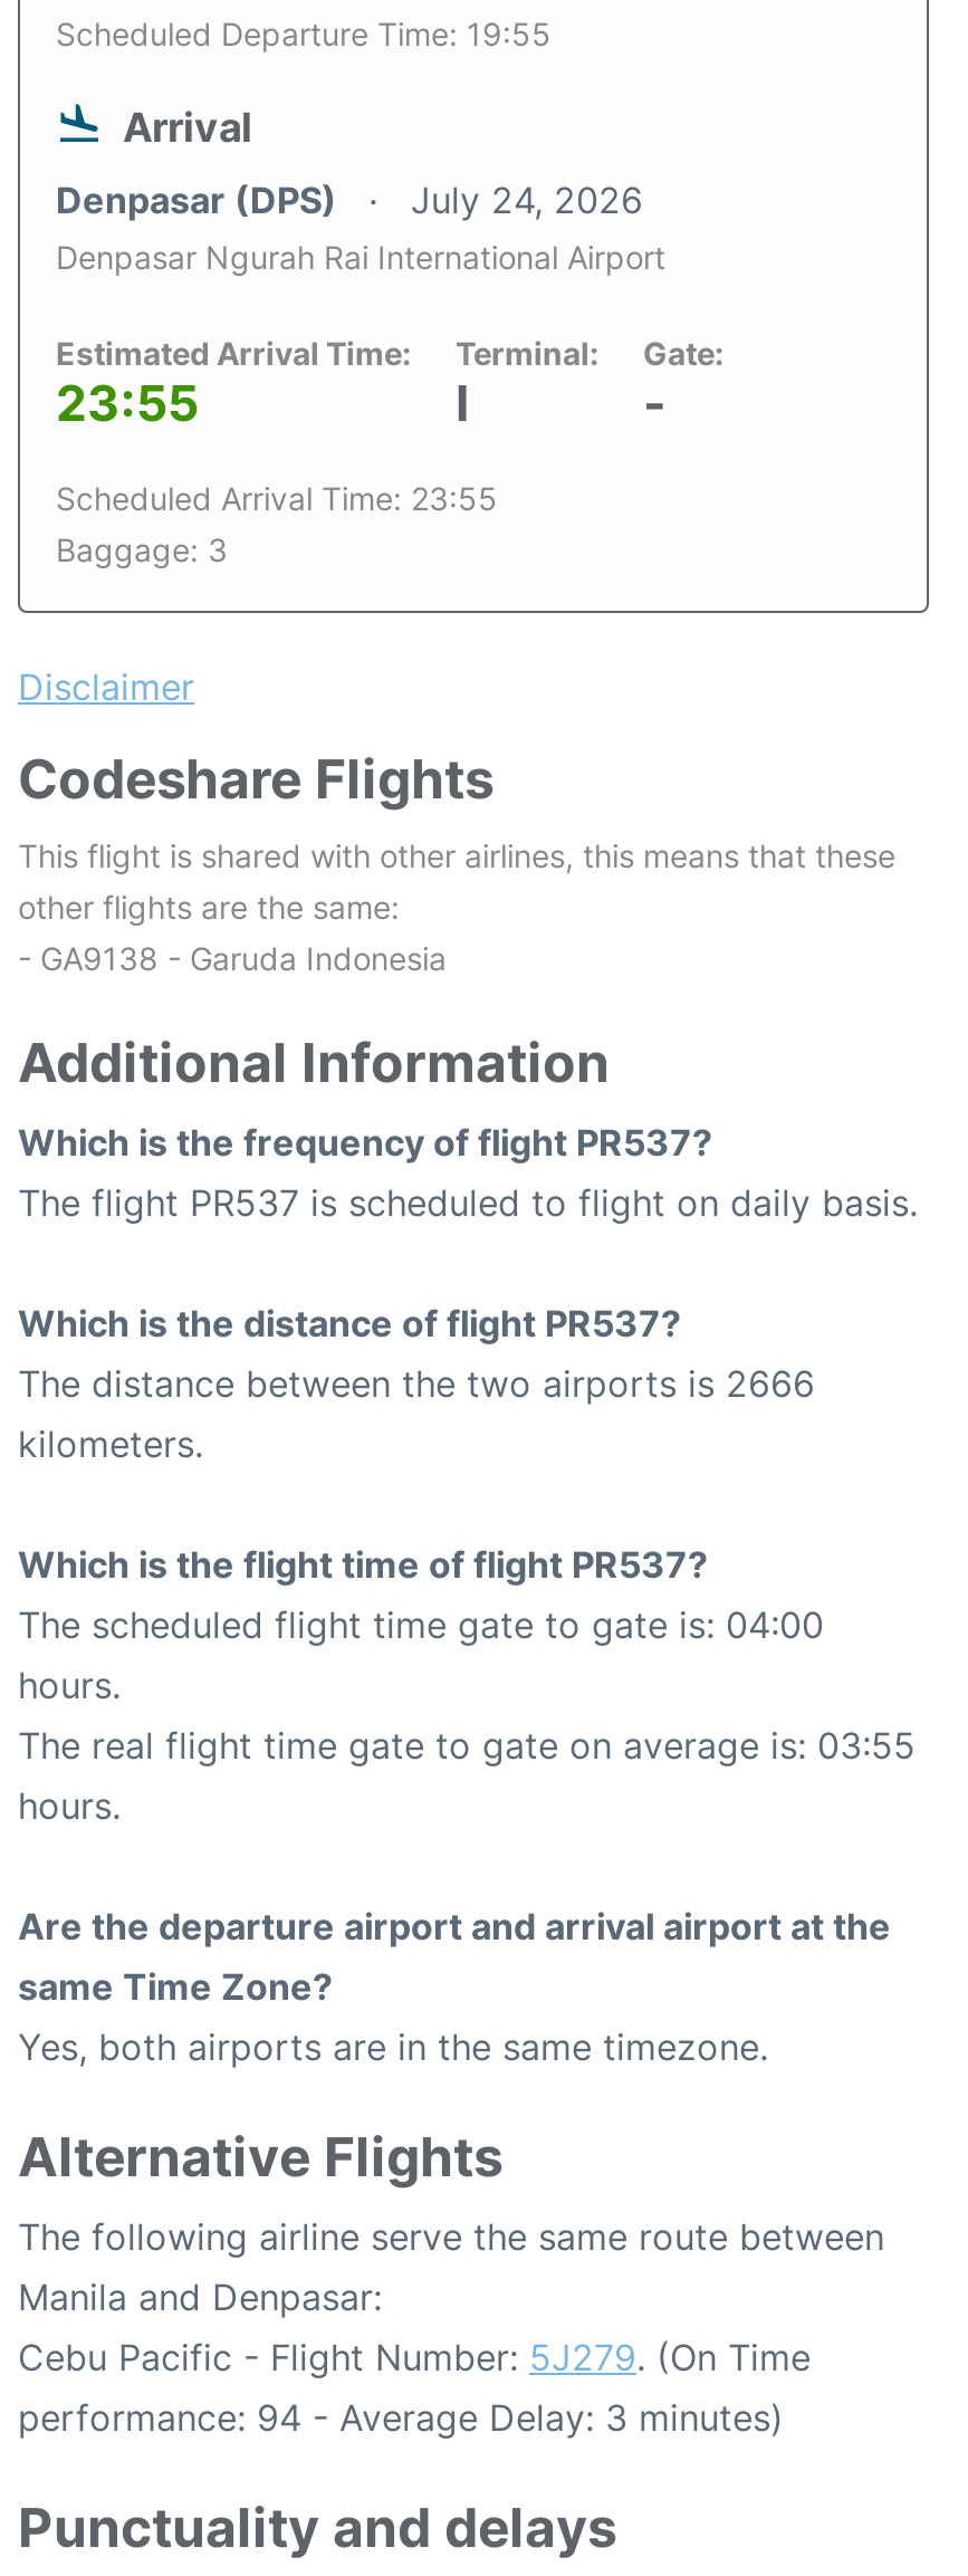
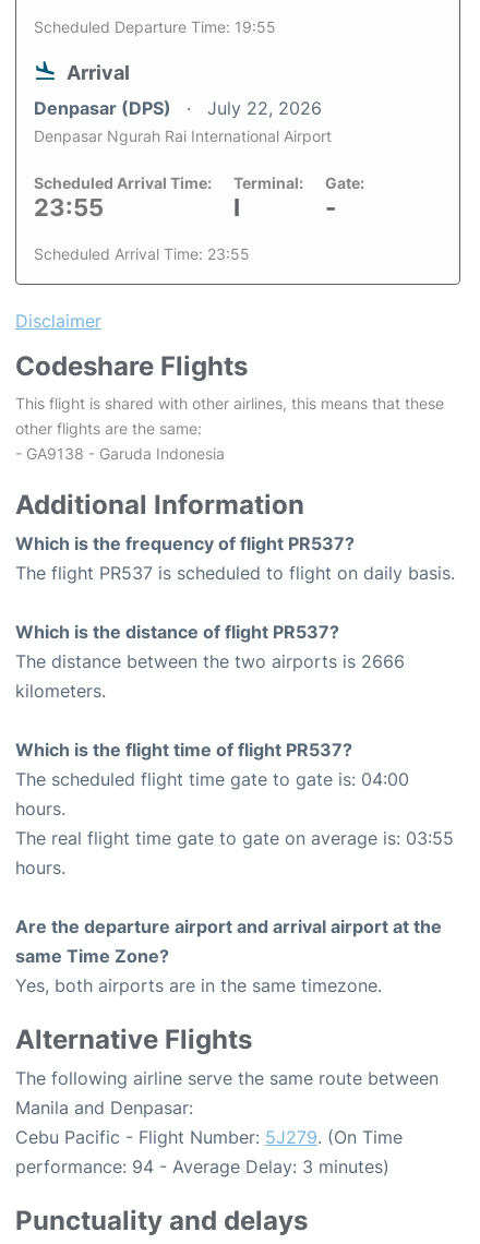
- Denpasar (DPS) July 24, 2026
+ Denpasar (DPS) July 22, 2026

- Estimated Arrival Time:
+ Scheduled Arrival Time:

- Baggage: 3
